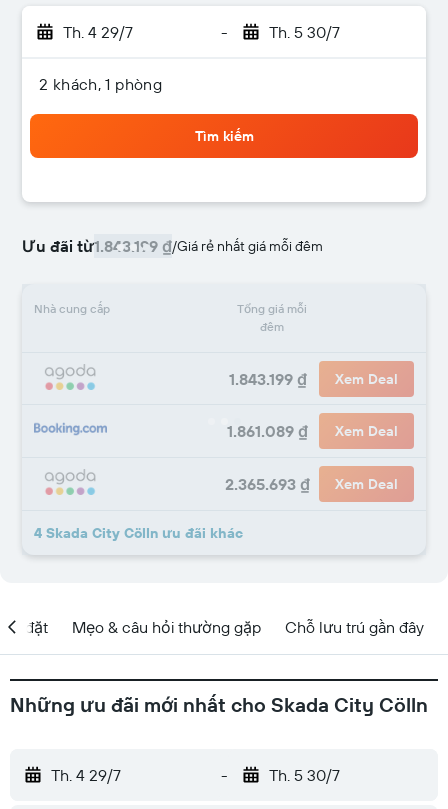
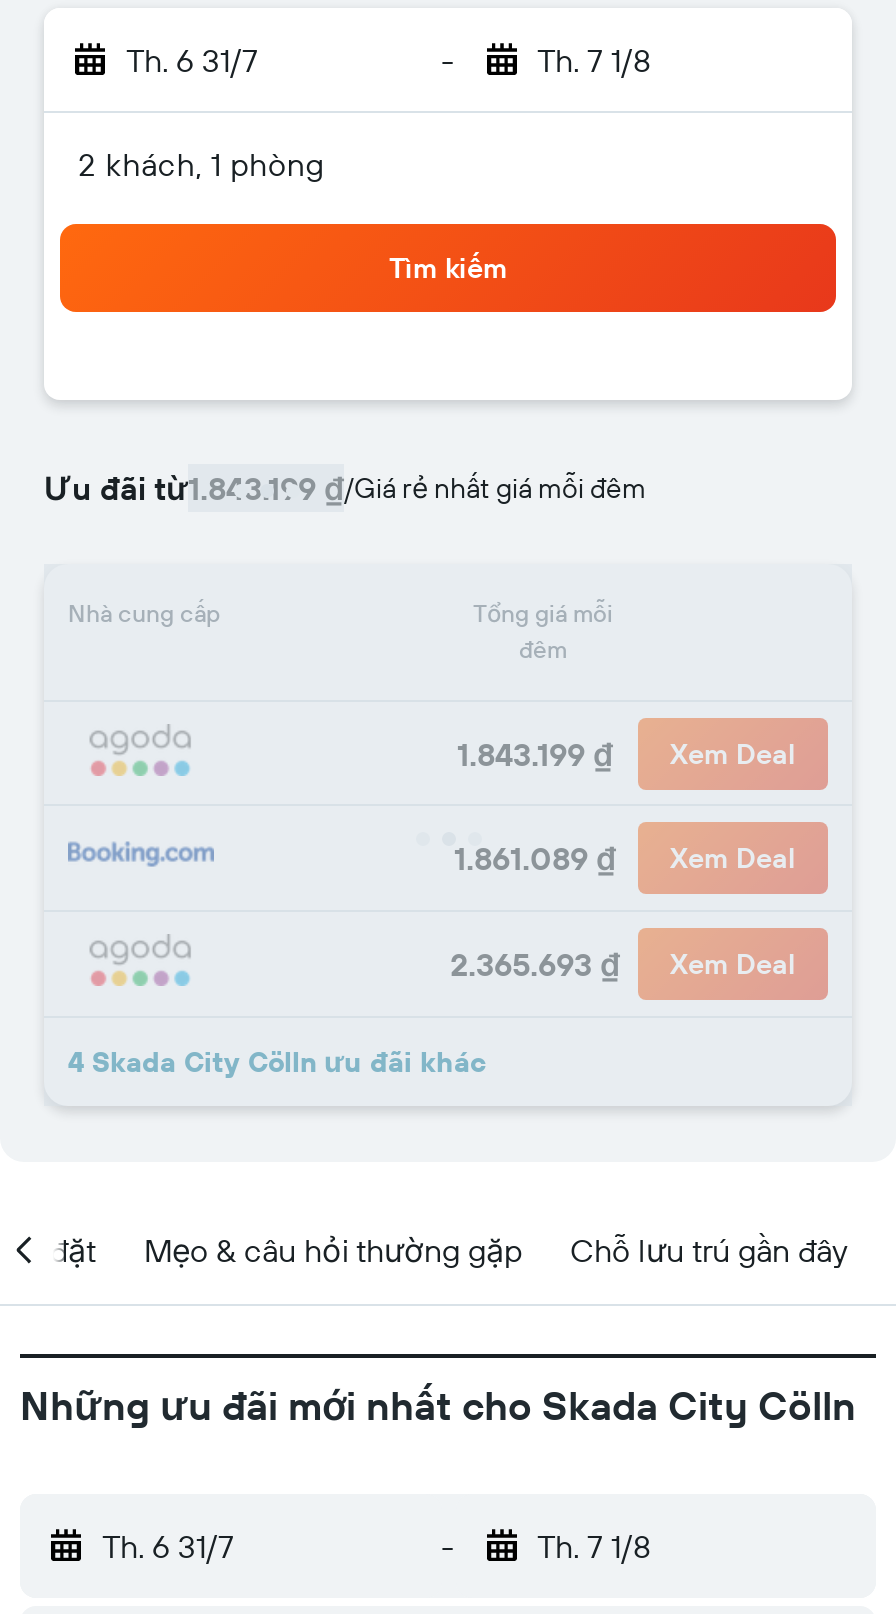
- Th. 4 29/7
+ Th. 6 31/7

- Th. 5 30/7
+ Th. 7 1/8

- Th. 4 29/7
+ Th. 6 31/7

- Th. 5 30/7
+ Th. 7 1/8
